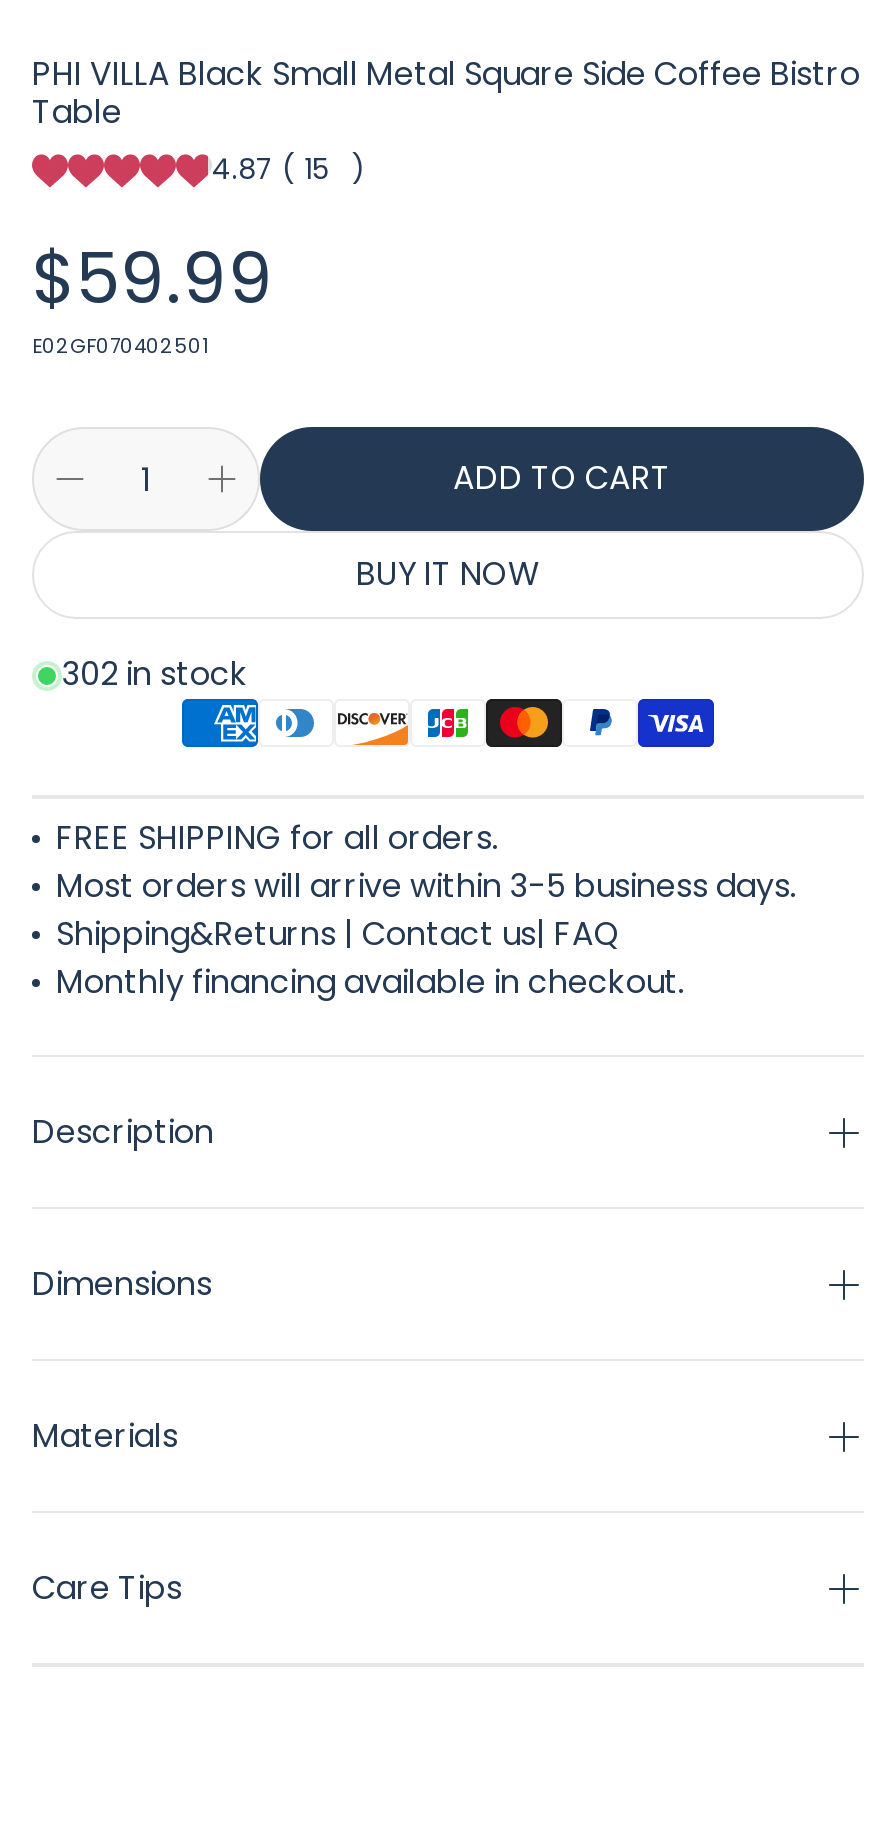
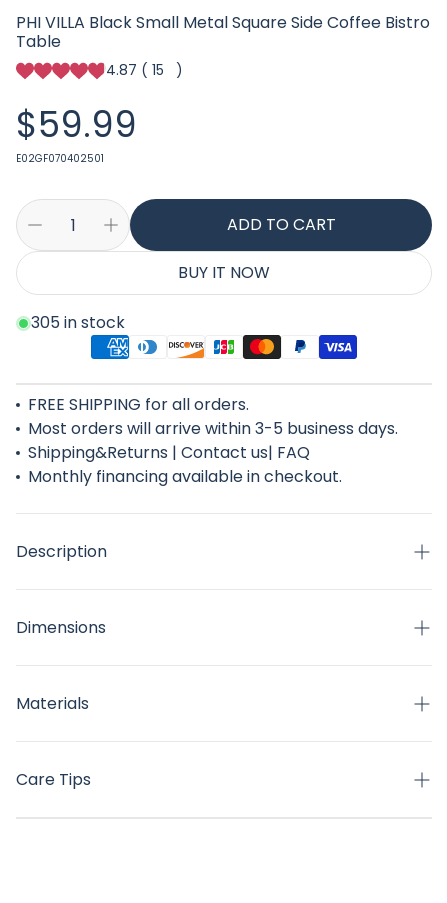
- 302 in stock
+ 305 in stock
